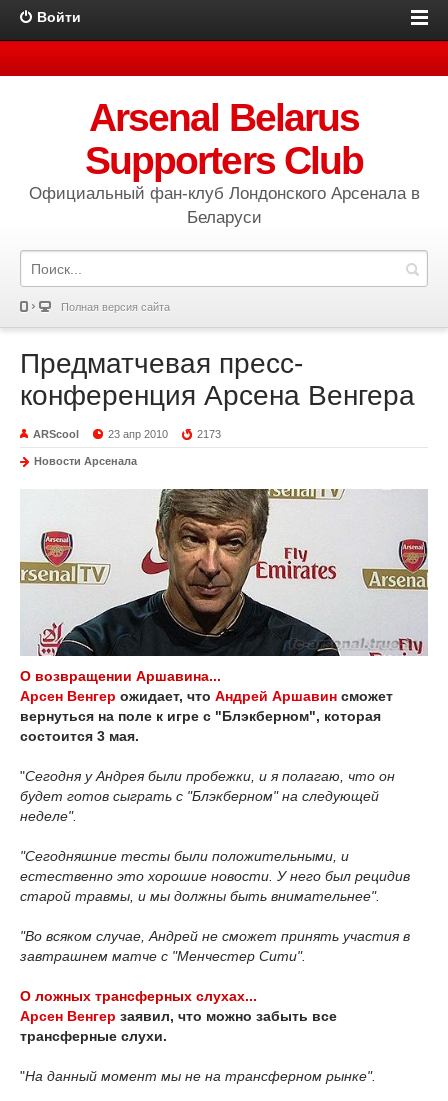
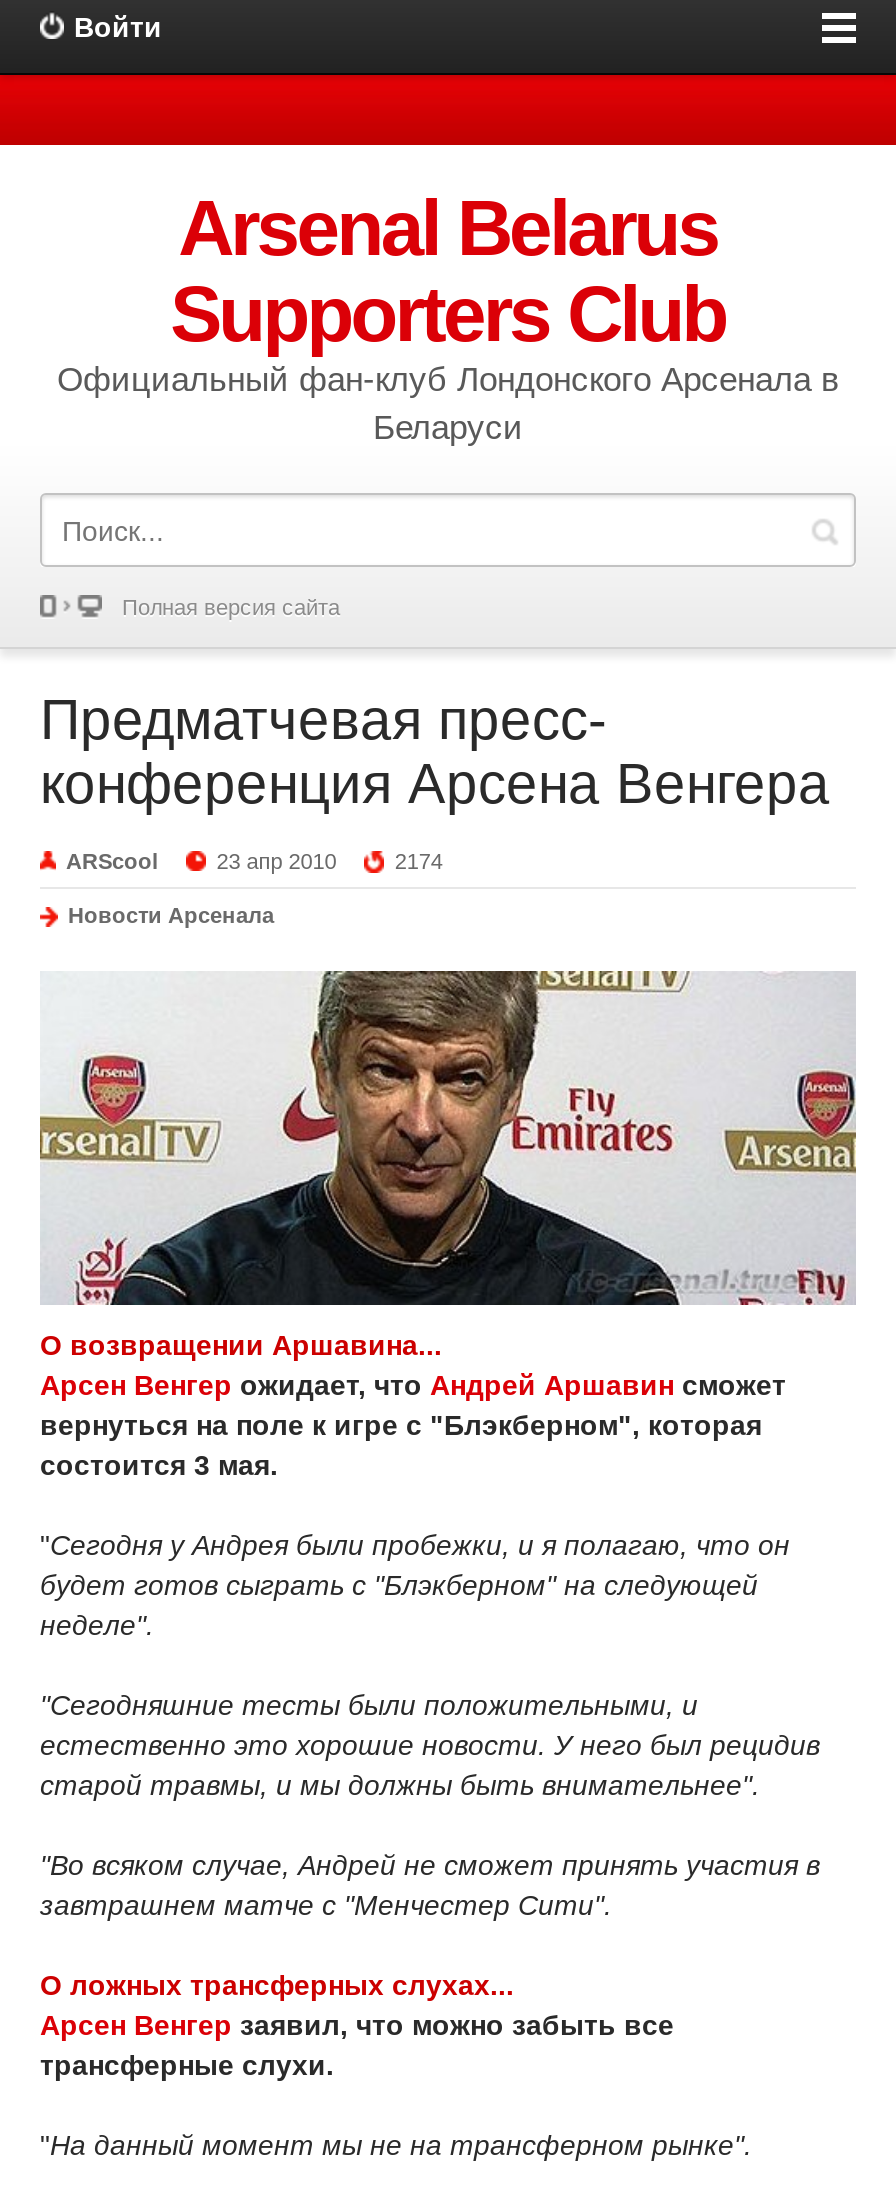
- 2173
+ 2174
